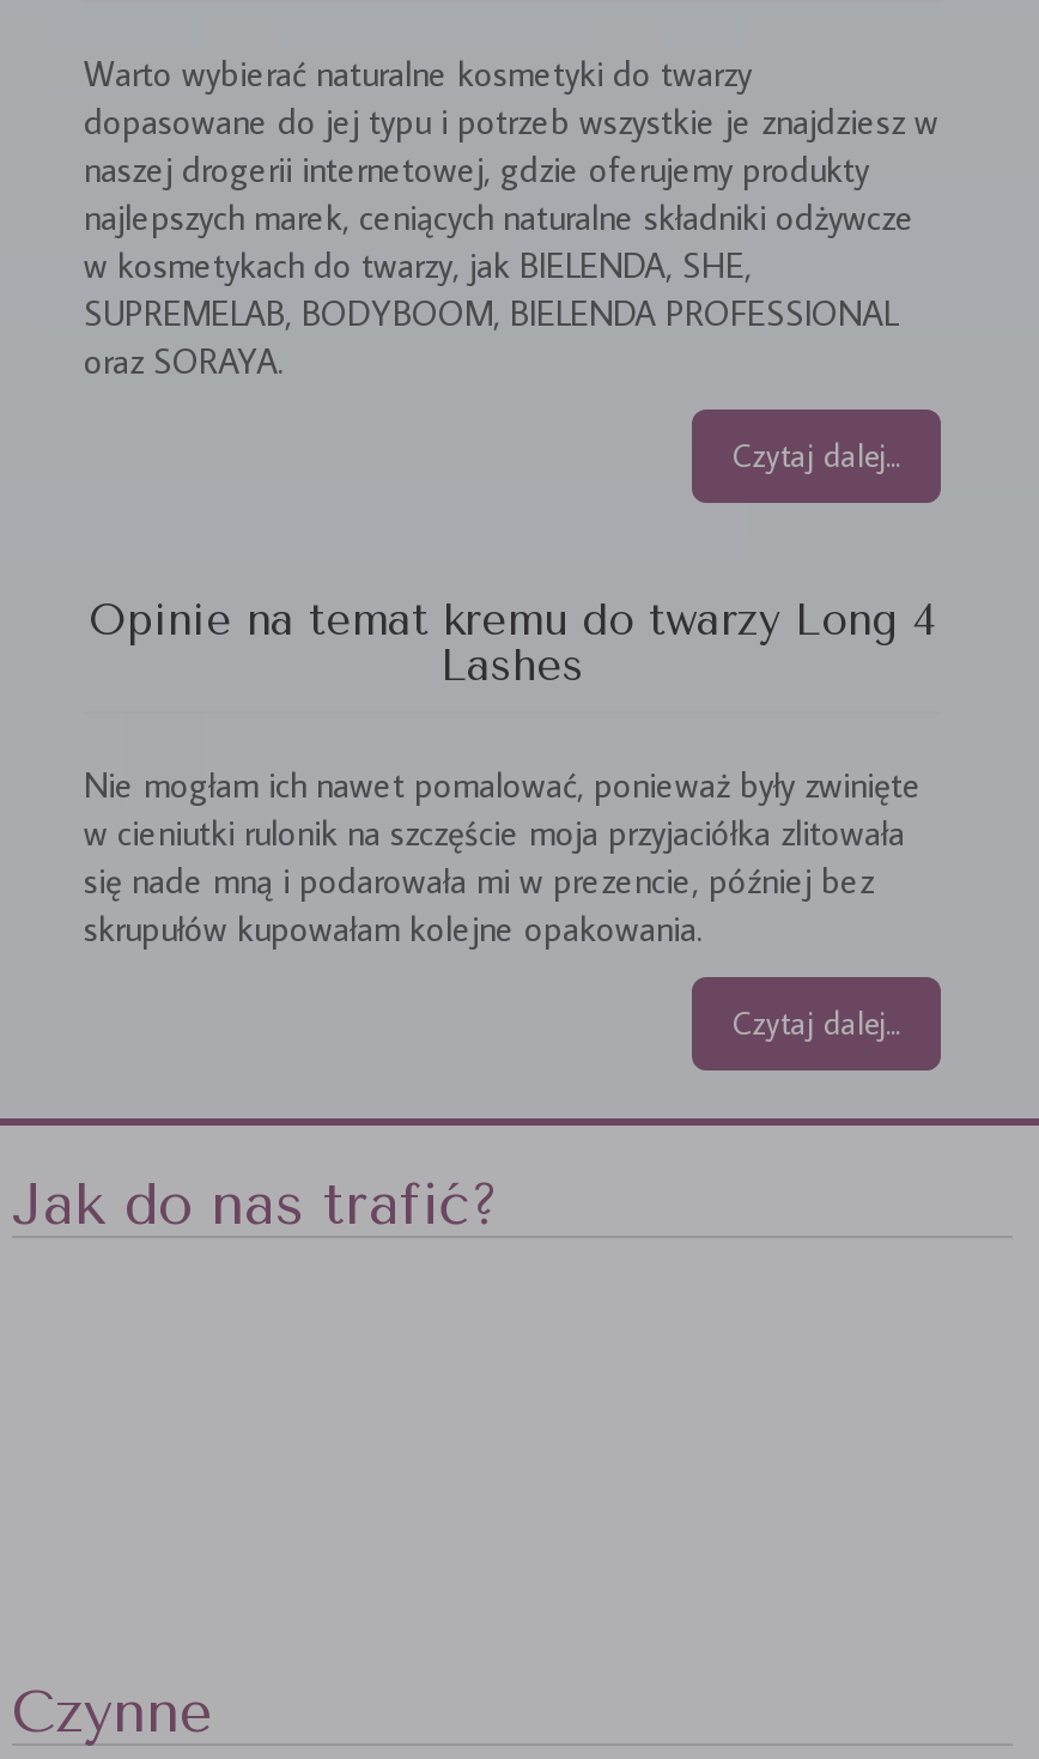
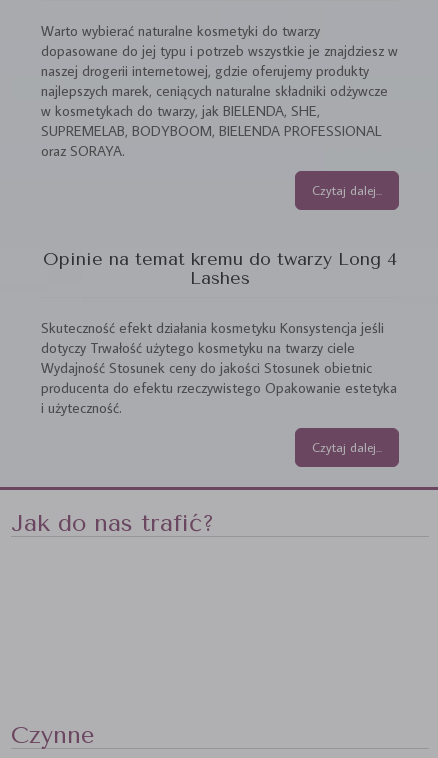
- Nie mogłam ich nawet pomalować, ponieważ były zwinięte
- w cieniutki rulonik na szczęście moja przyjaciółka zlitowała
- się nade mną i podarowała mi w prezencie, później bez
- skrupułów kupowałam kolejne opakowania.
+ Skuteczność efekt działania kosmetyku Konsystencja jeśli
+ dotyczy Trwałość użytego kosmetyku na twarzy ciele
+ Wydajność Stosunek ceny do jakości Stosunek obietnic
+ producenta do efektu rzeczywistego Opakowanie estetyka
+ i użyteczność.
